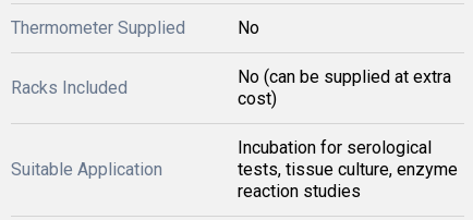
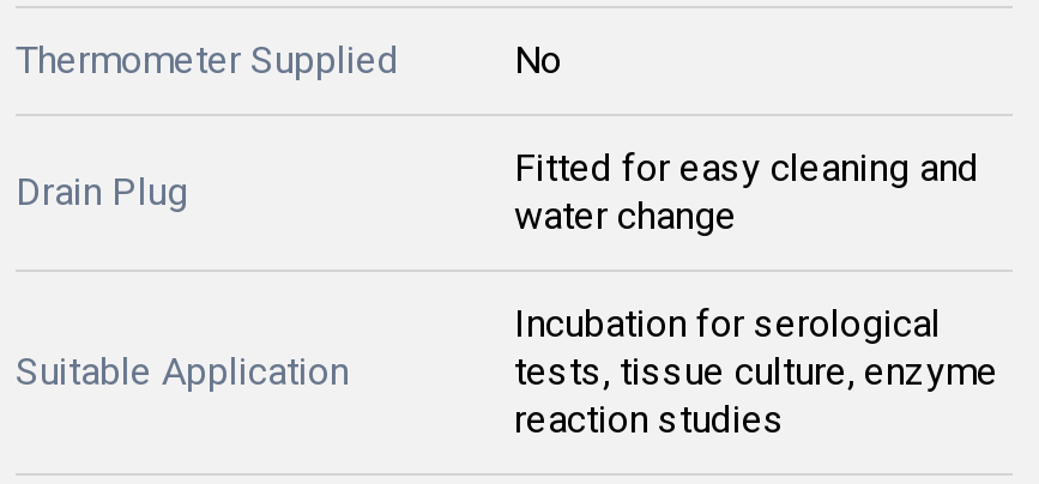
- No (can be supplied at extra
- cost)
+ Fitted for easy cleaning and
+ water change

- Racks Included
+ Drain Plug
